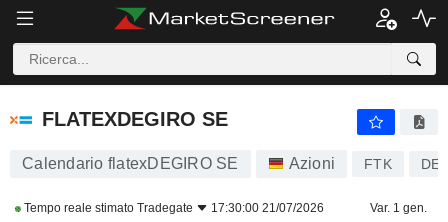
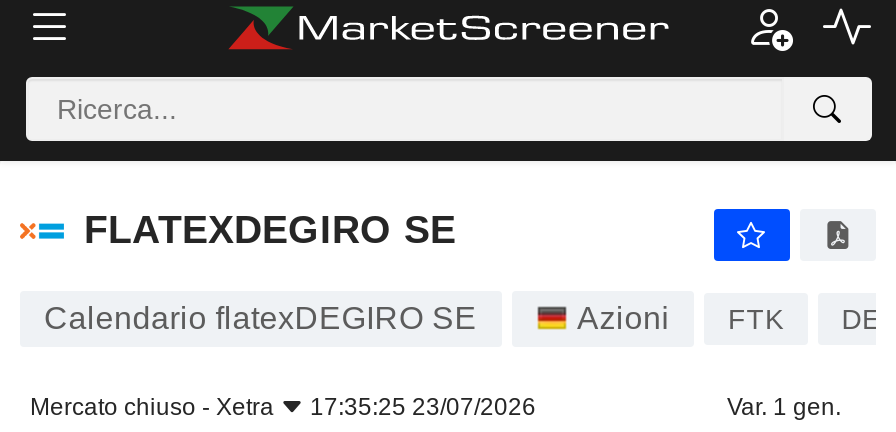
- Tempo reale stimato Tradegate
- 17:30:00 21/07/2026
+ Mercato chiuso - Xetra
+ 17:35:25 23/07/2026
